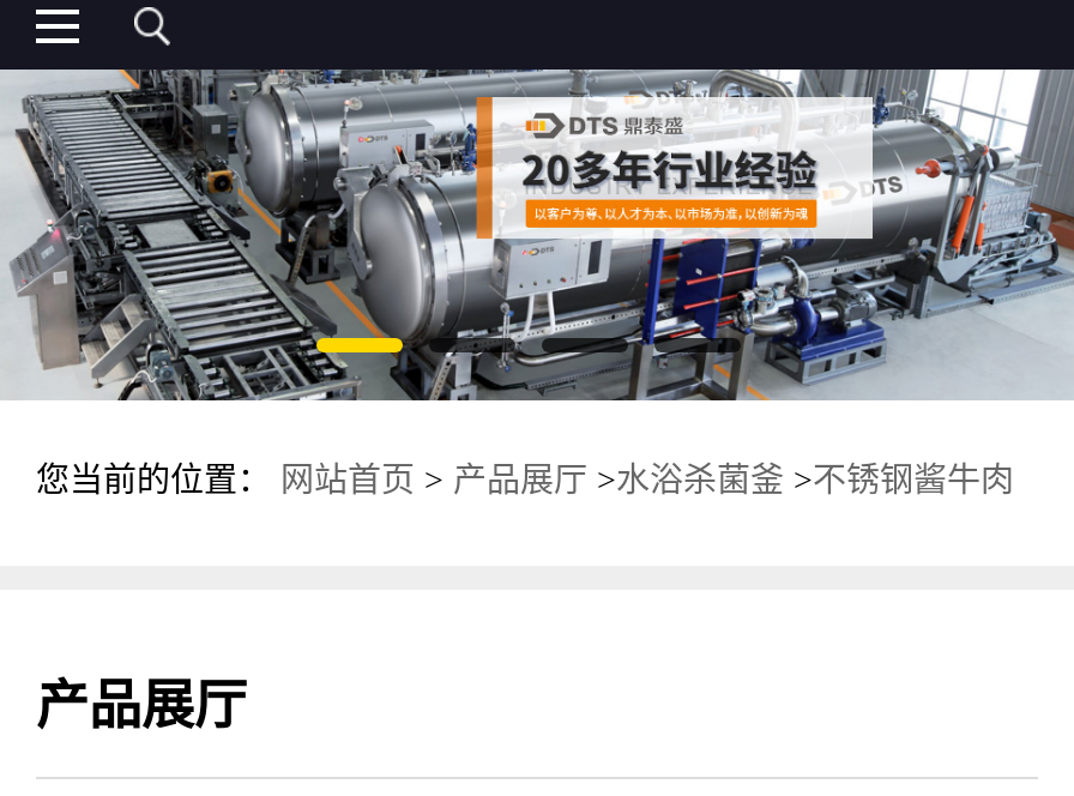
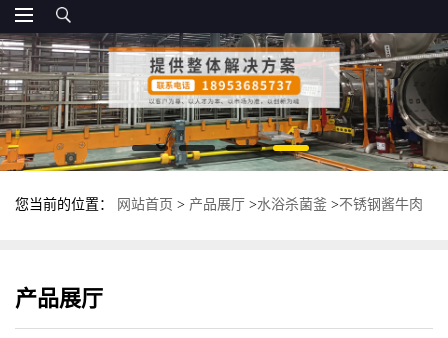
- [image]
+ [image]
